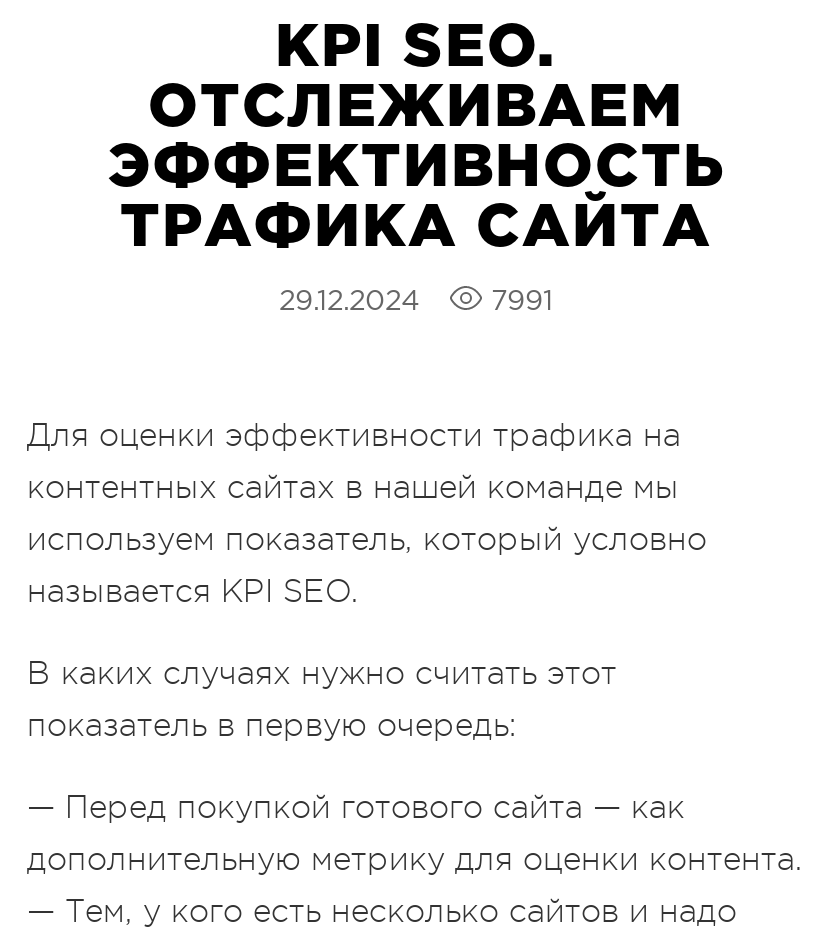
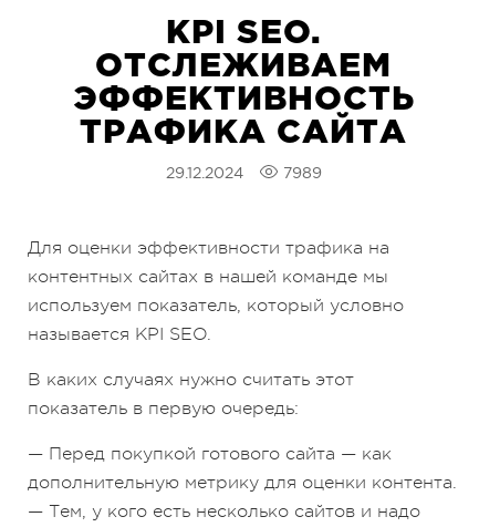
- 7991
+ 7989
